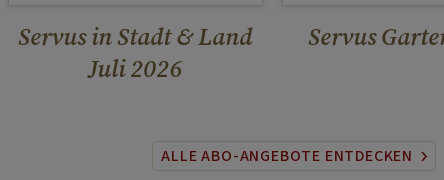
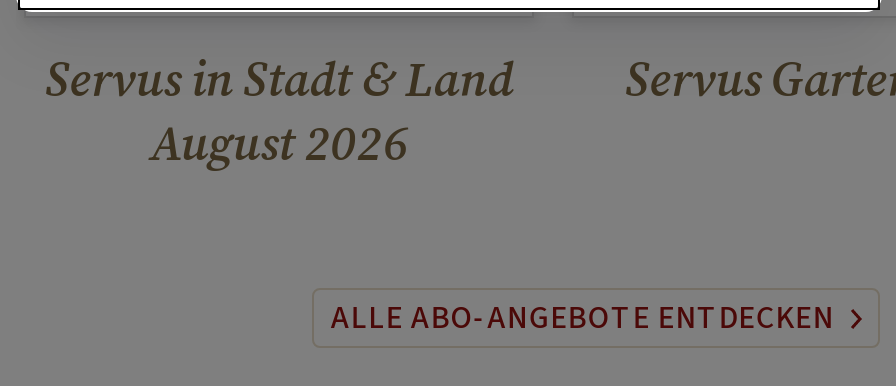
- Juli 2026
+ August 2026
